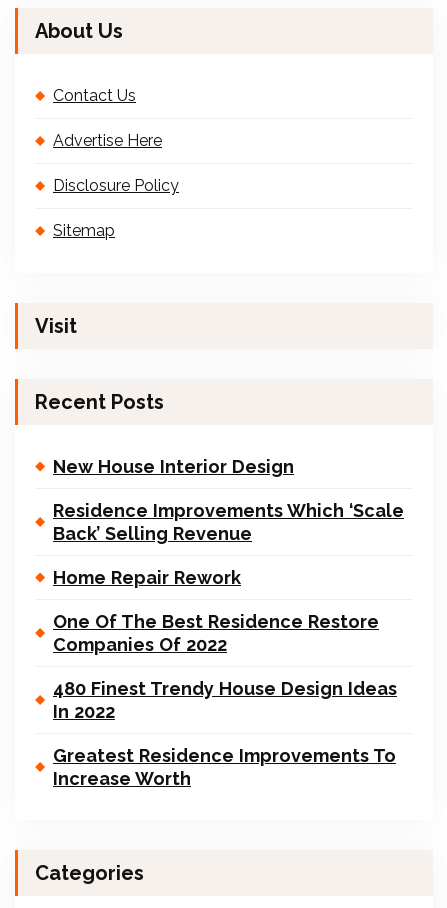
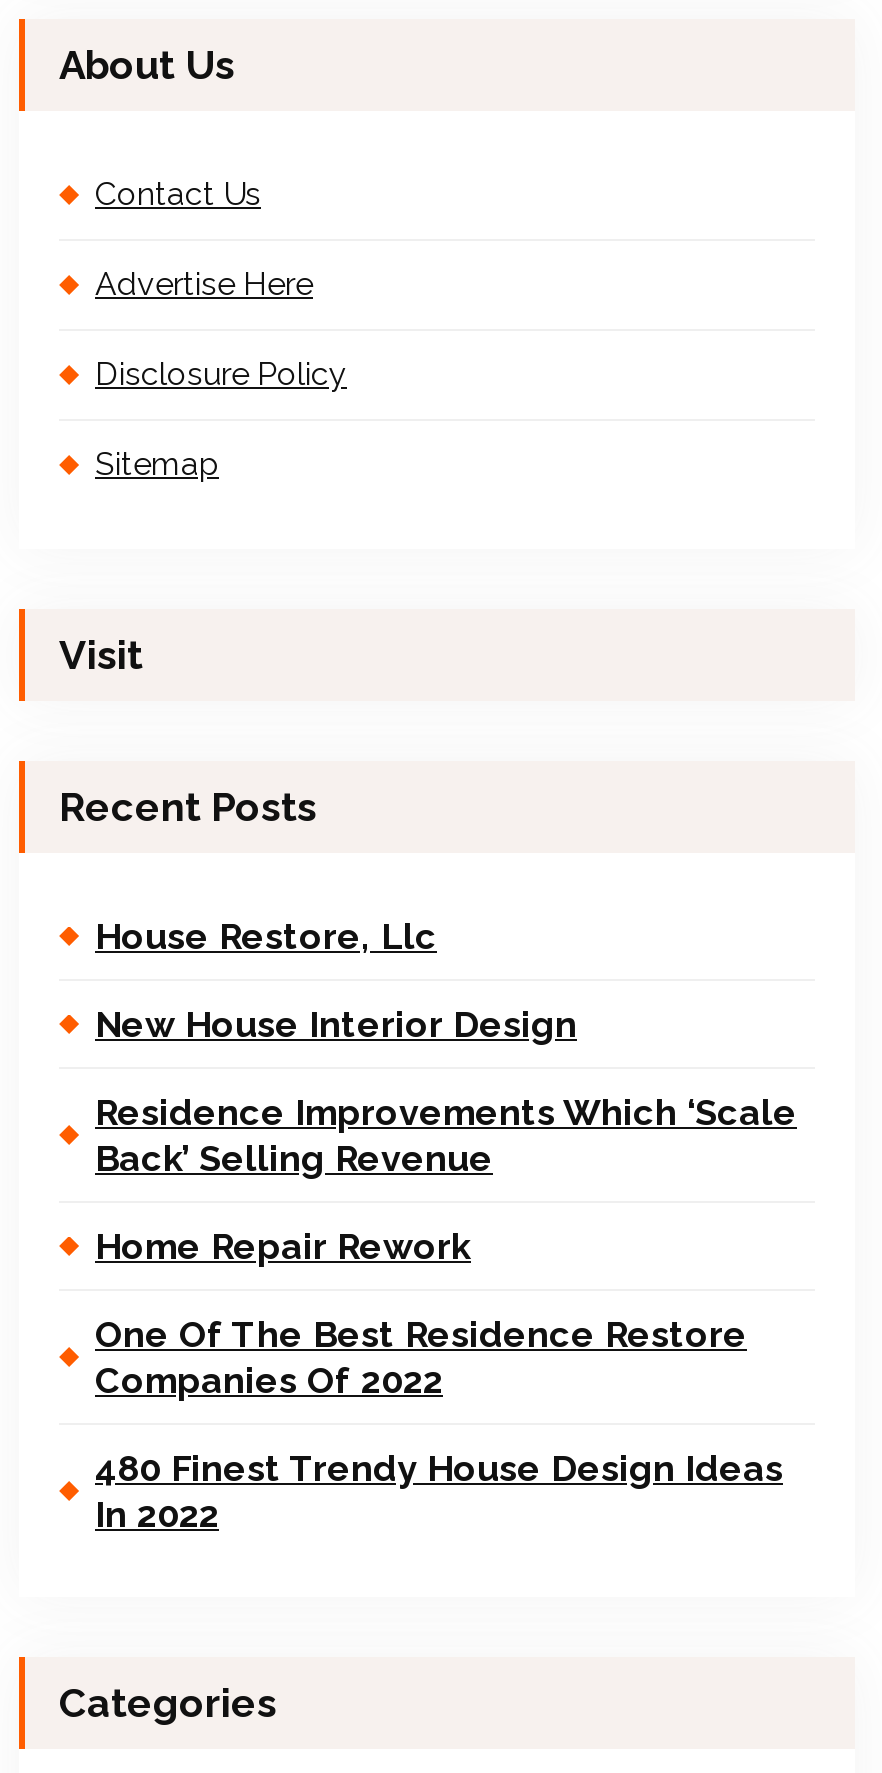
+ House Restore, Llc

moved down: New House Interior Design | Residence Improvements Which ‘Scale | Back’ Selling Revenue | Home Repair Rework | One Of The Best Residence Restore | Companies Of 2022 | 480 Finest Trendy House Design Ideas | In 2022

- Greatest Residence Improvements To
- Increase Worth
